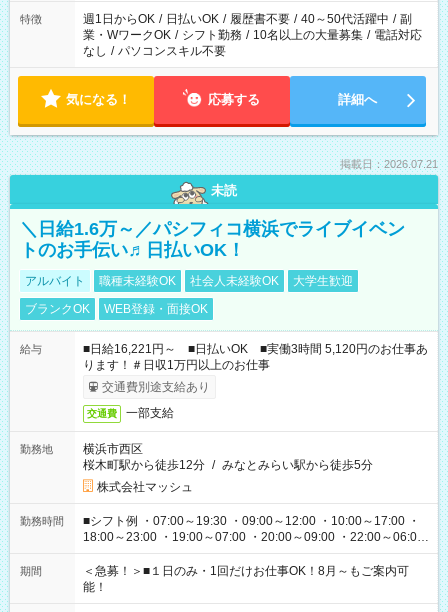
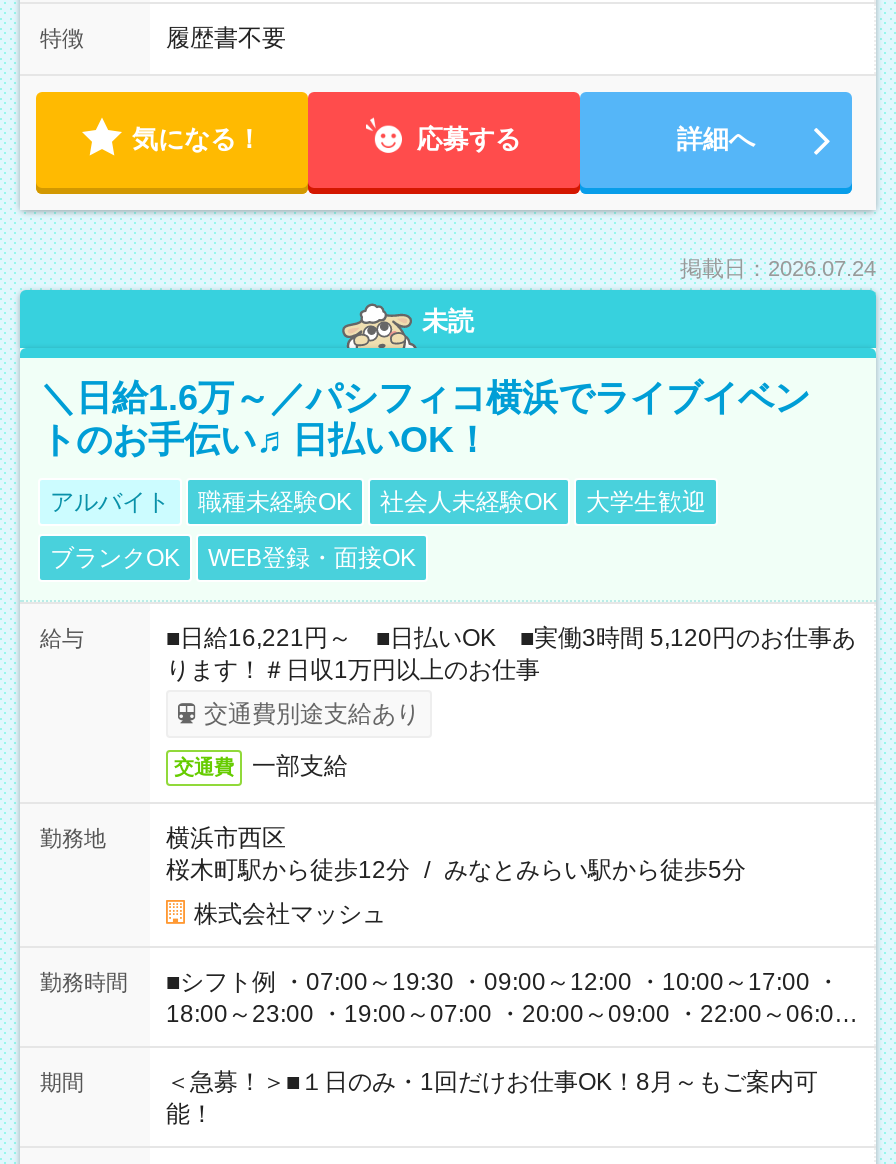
- 週1日からOK / 日払いOK / 履歴書不要 / 40～50代活躍中 / 副
- 業・WワークOK / シフト勤務 / 10名以上の大量募集 / 電話対応
- なし / パソコンスキル不要
+ 履歴書不要

- 掲載日：2026.07.21
+ 掲載日：2026.07.24
